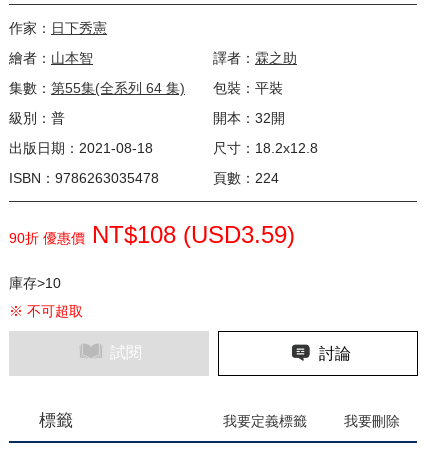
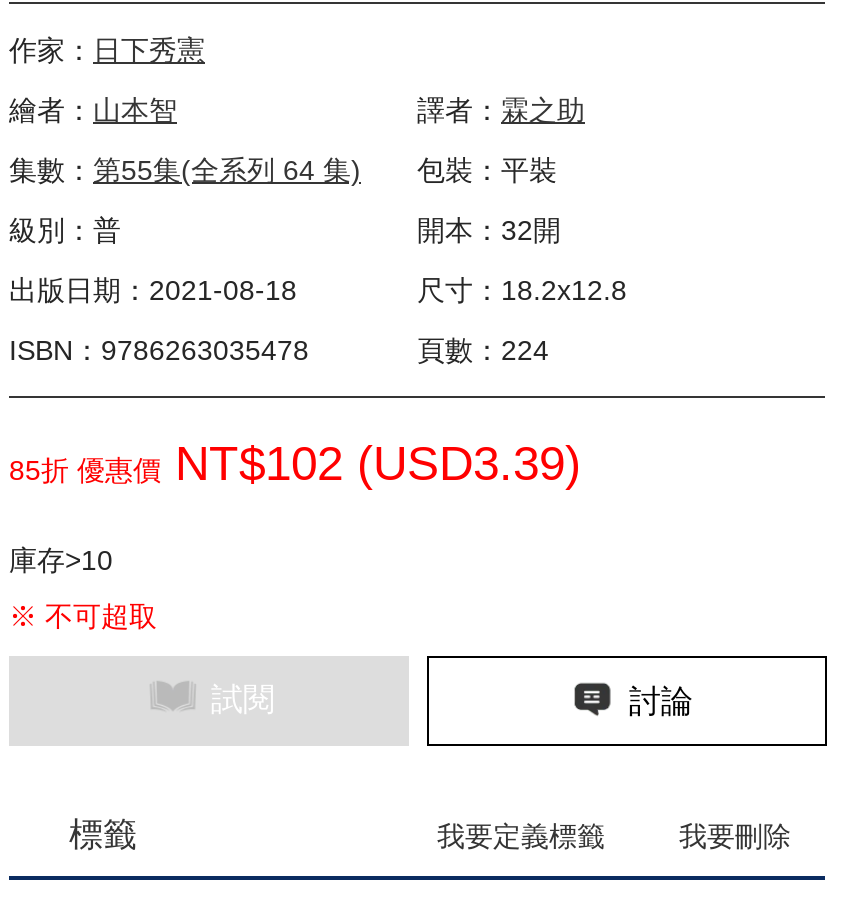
- 90折 優惠價NT$108 (USD3.59)
+ 85折 優惠價NT$102 (USD3.39)
